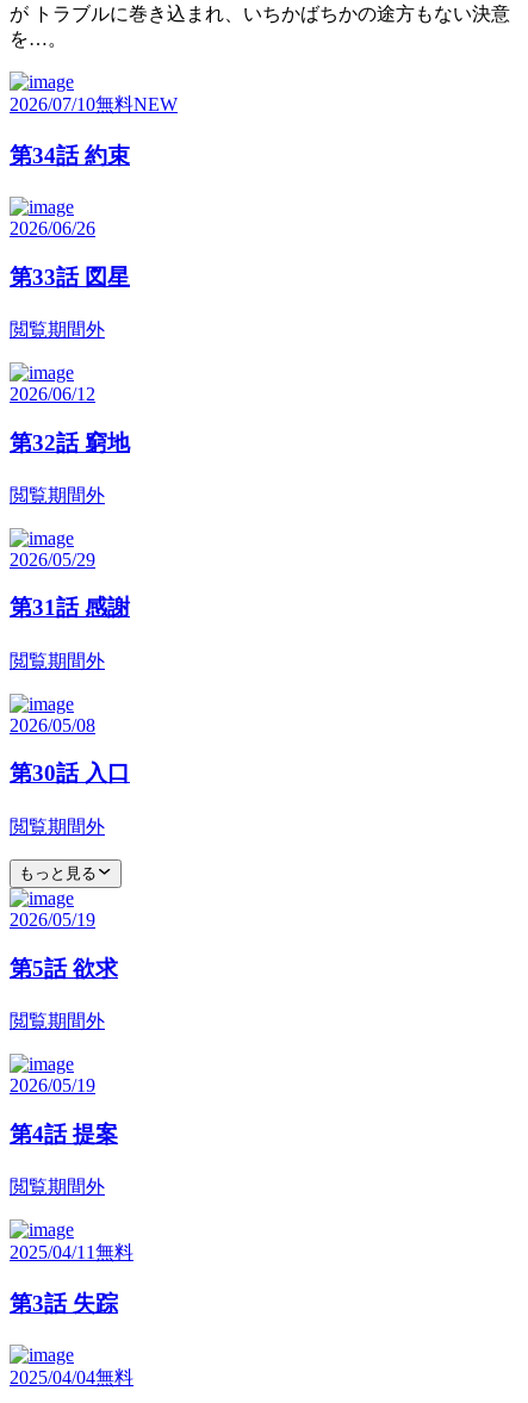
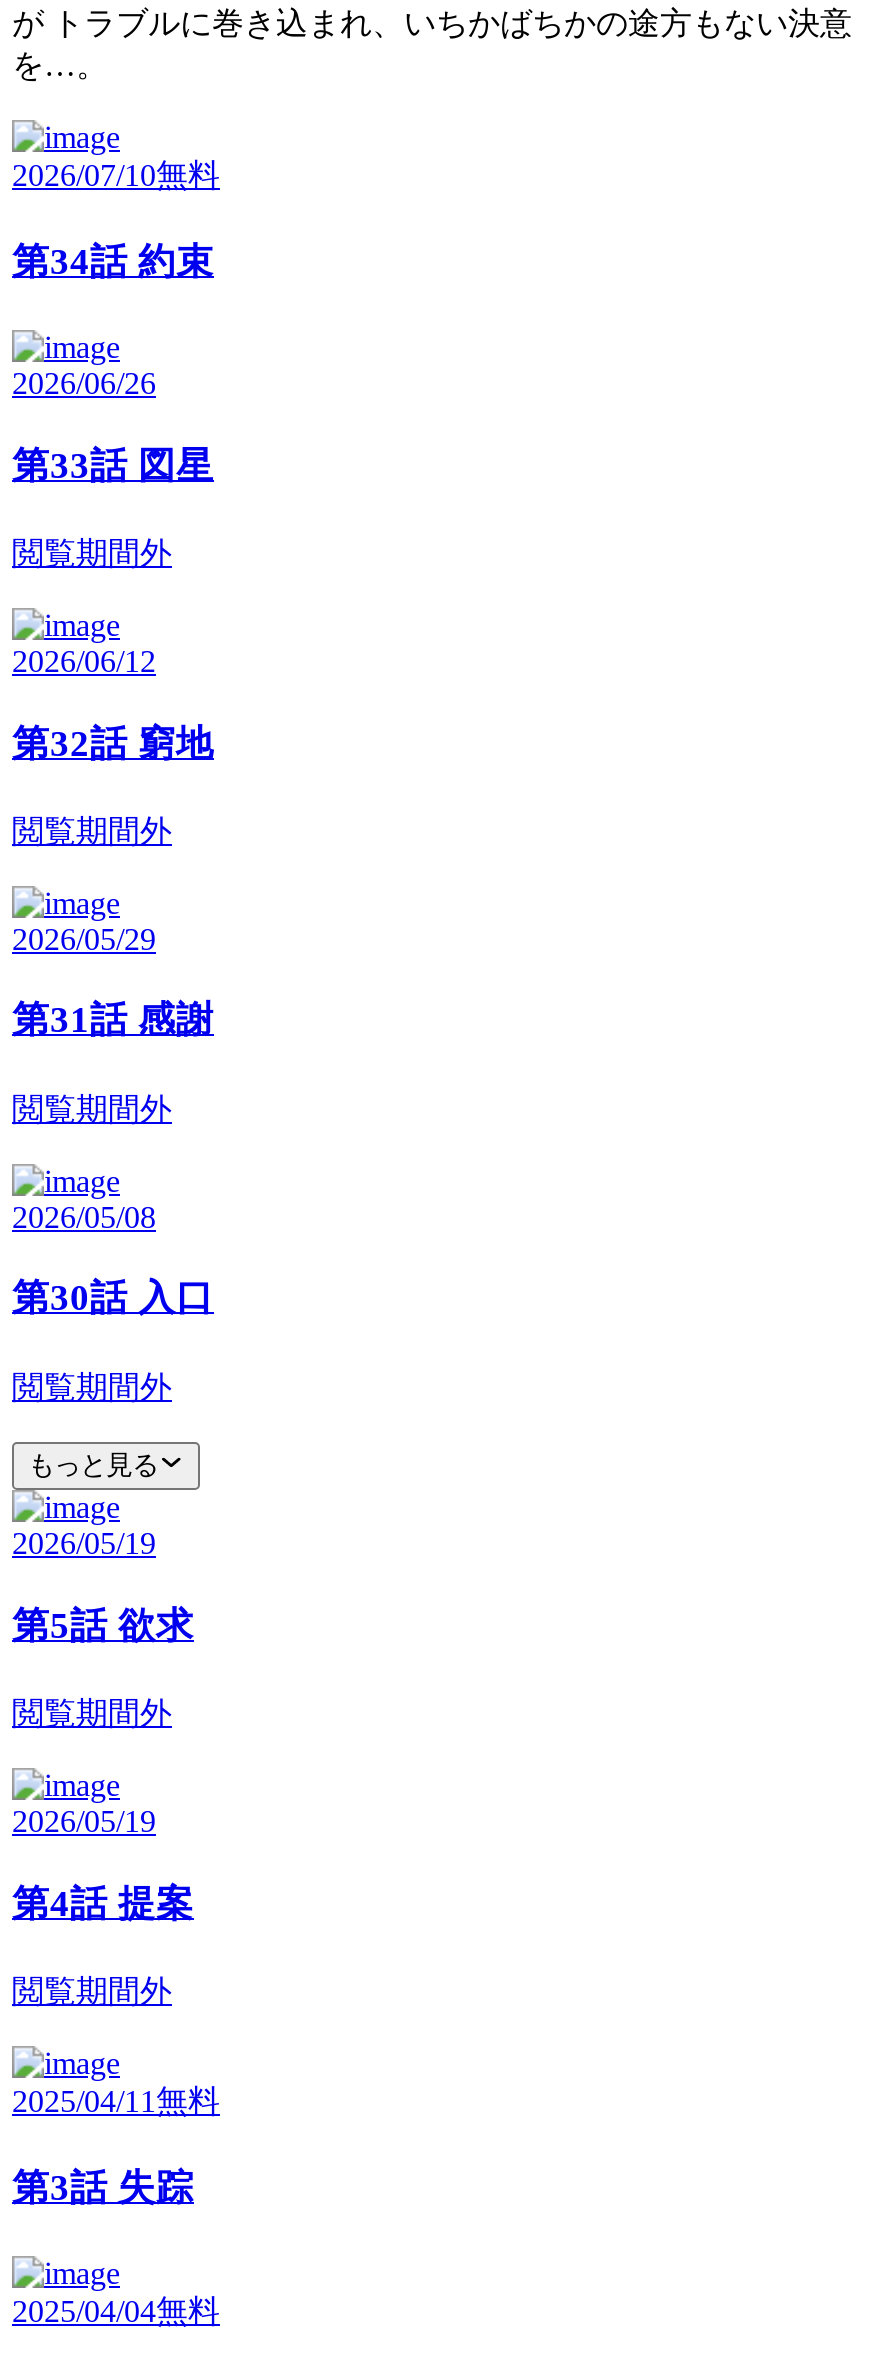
- 2026/07/10無料NEW
+ 2026/07/10無料
